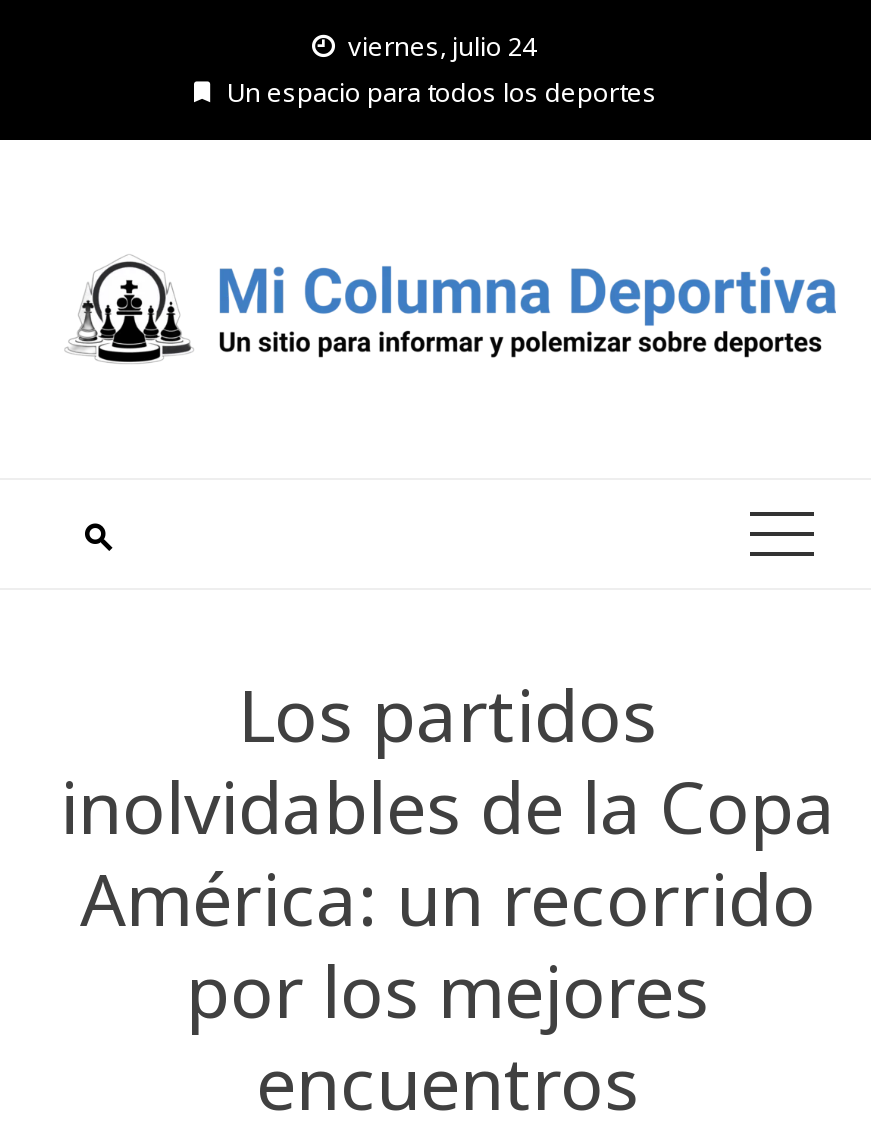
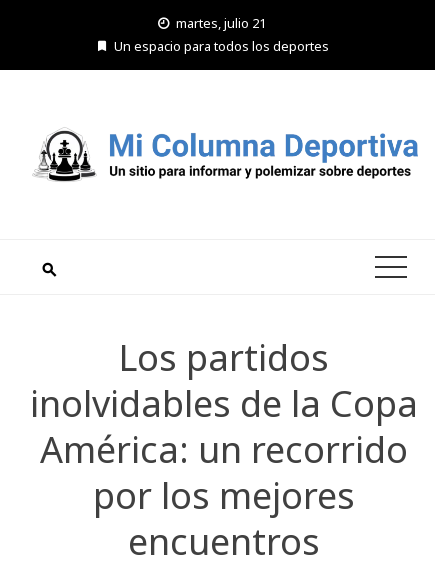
- viernes, julio 24
+ martes, julio 21
